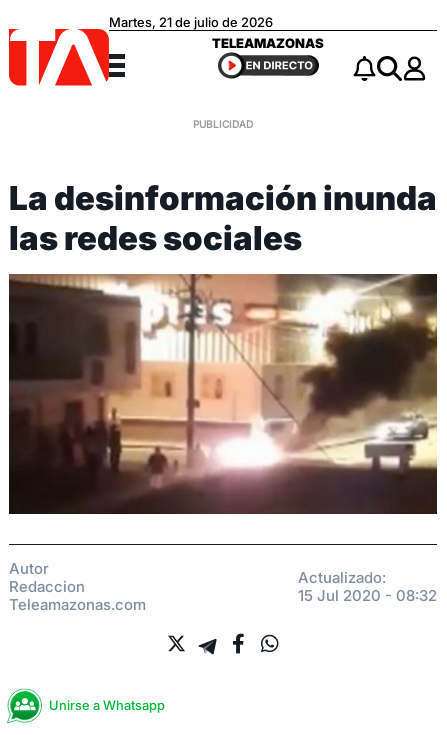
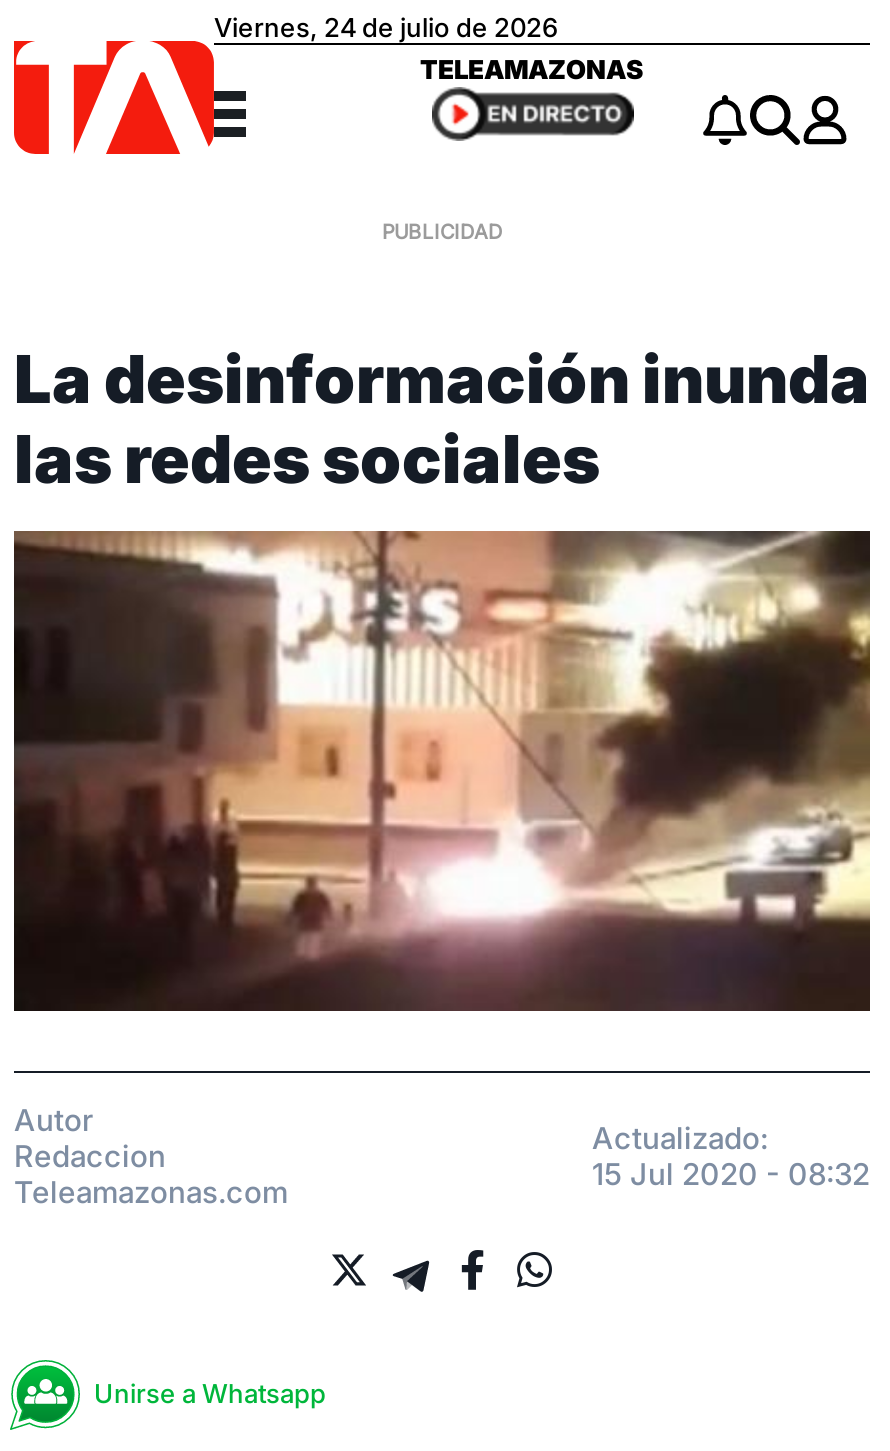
- Martes, 21 de julio de 2026
+ Viernes, 24 de julio de 2026
